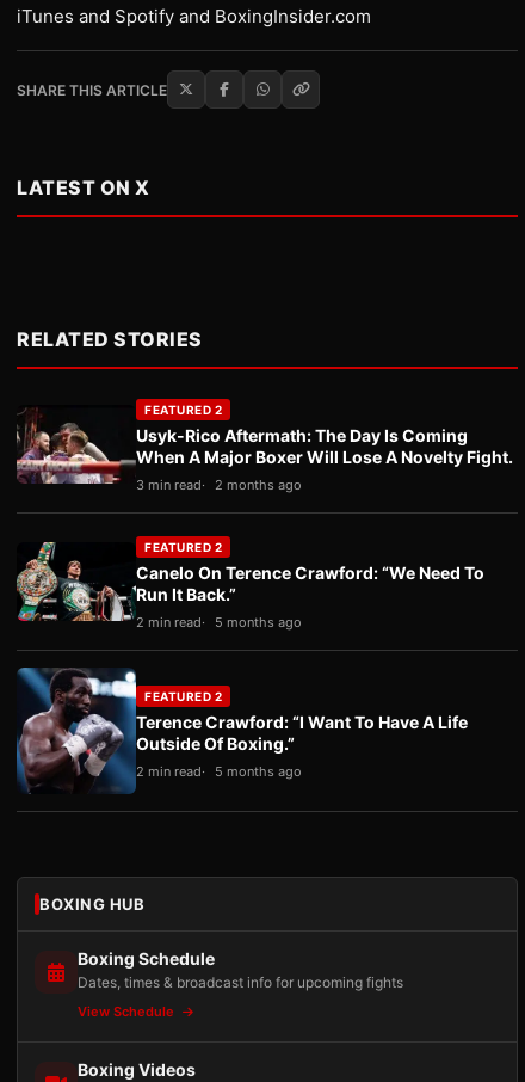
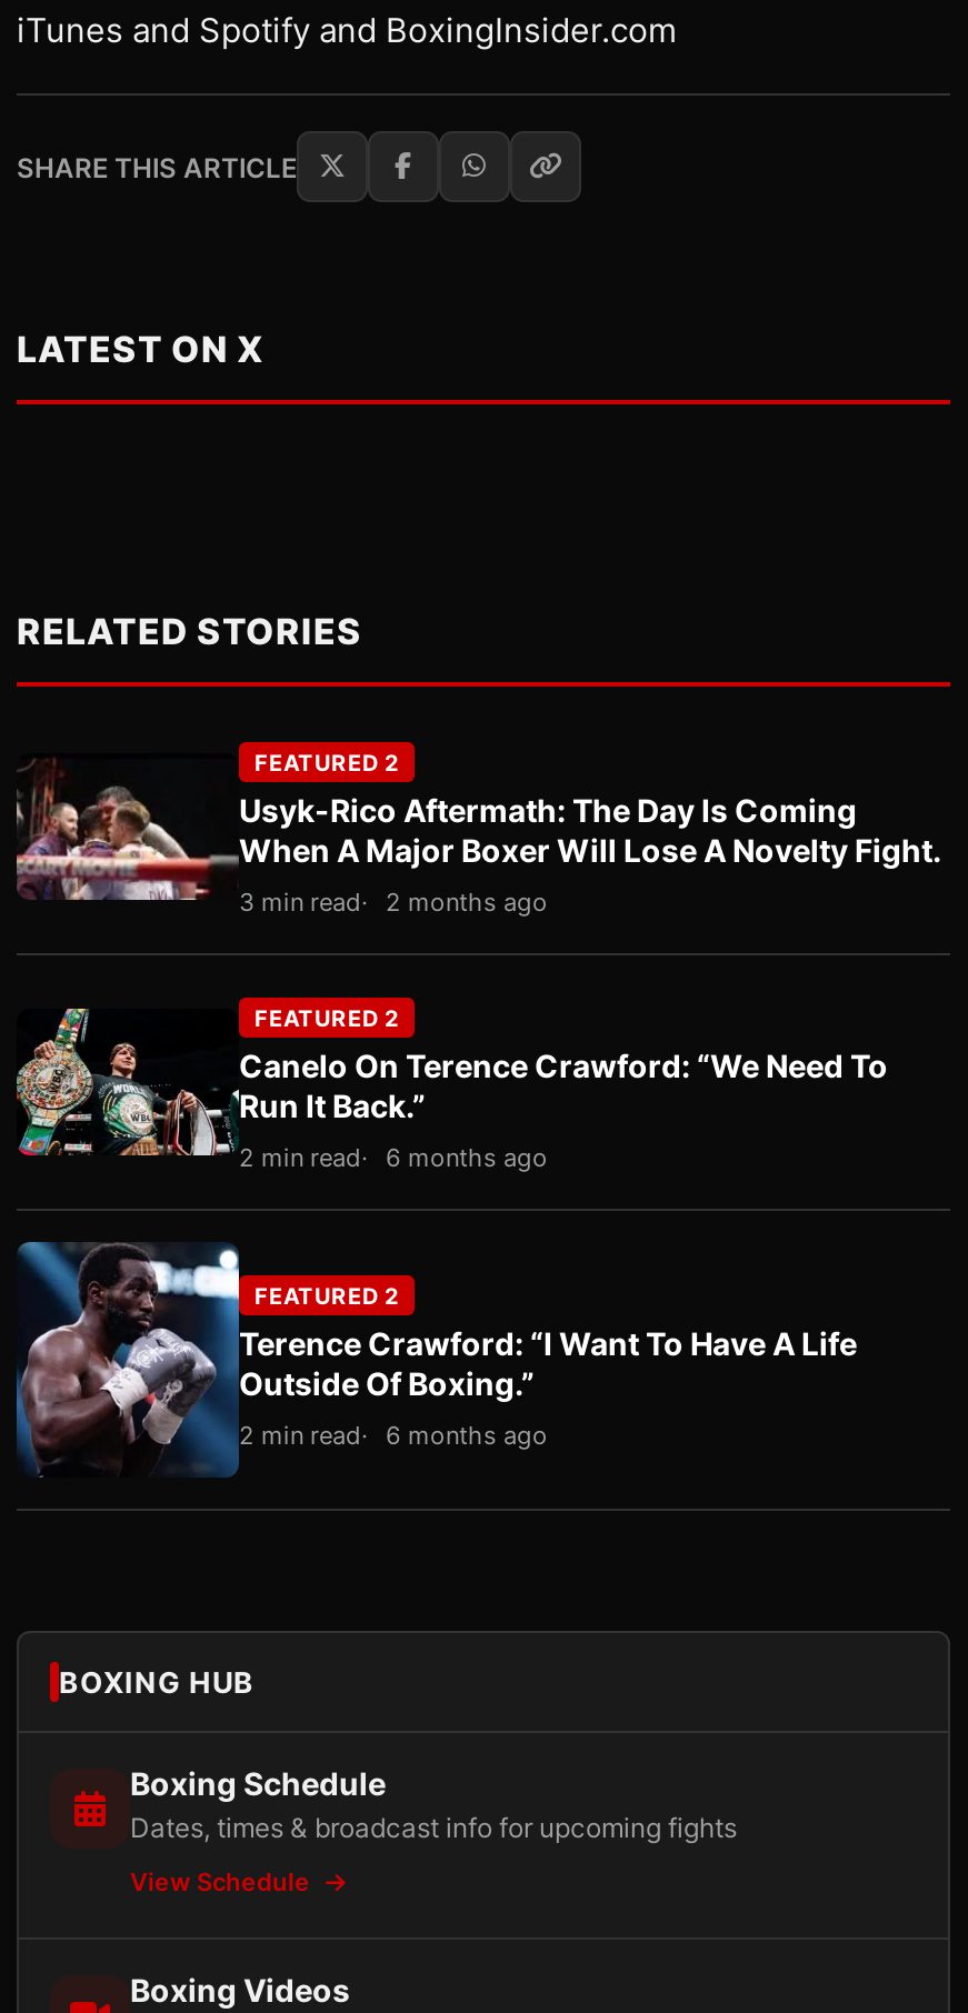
- 2 min read 5 months ago
+ 2 min read 6 months ago

- 2 min read 5 months ago
+ 2 min read 6 months ago
